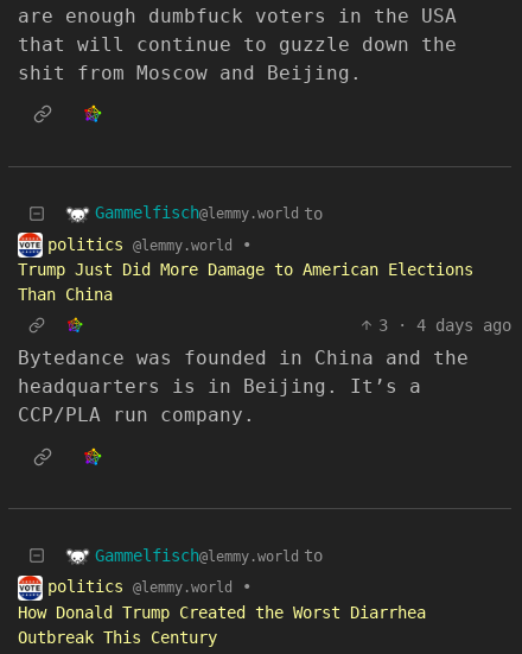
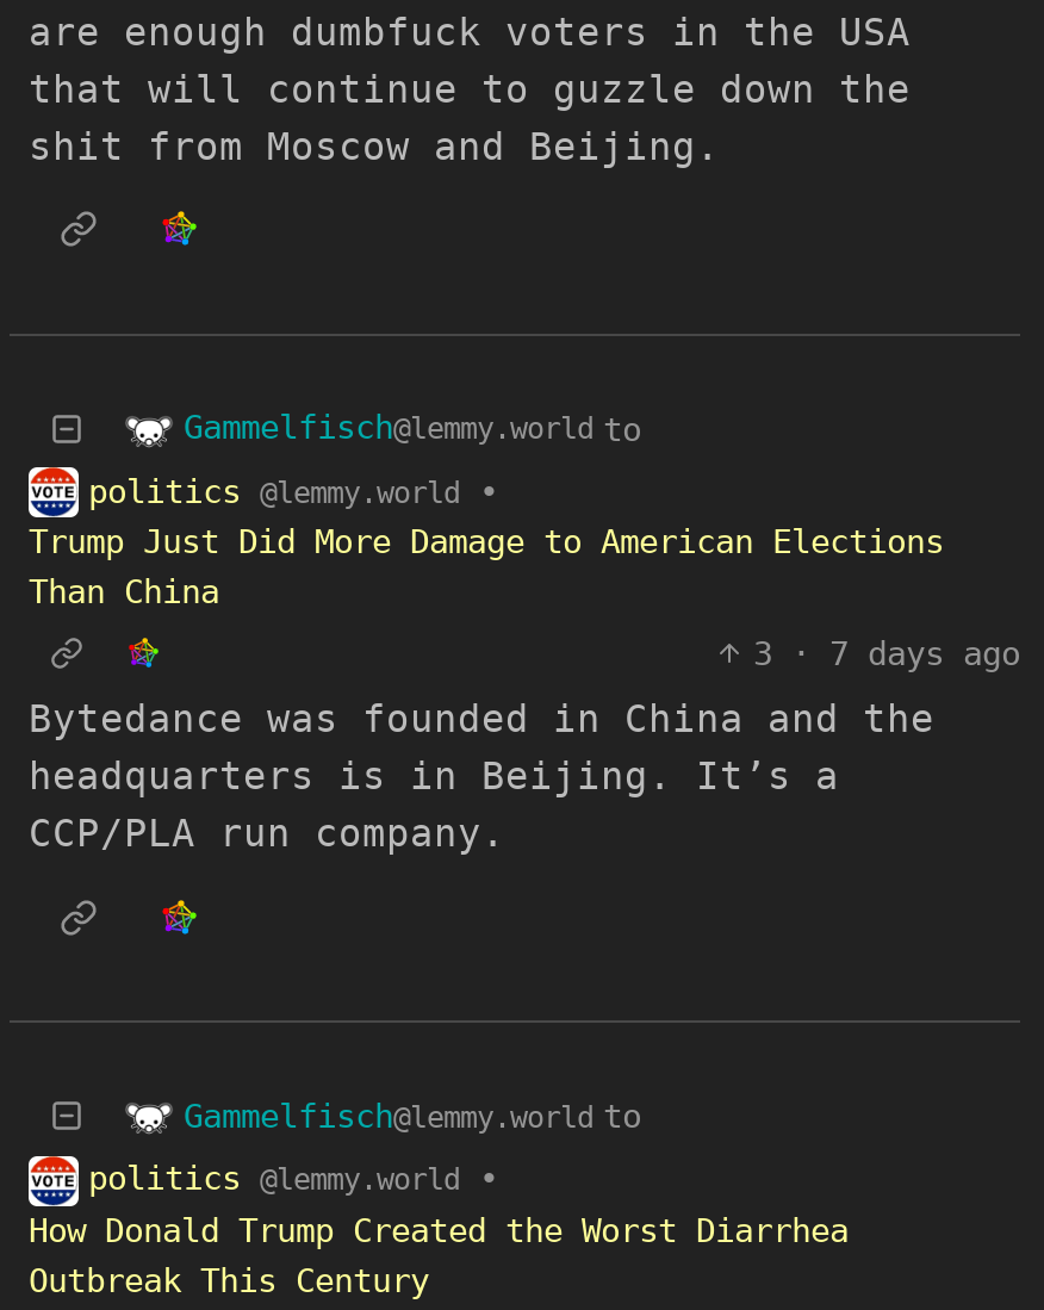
- 3 · 4 days ago
+ 3 · 7 days ago
